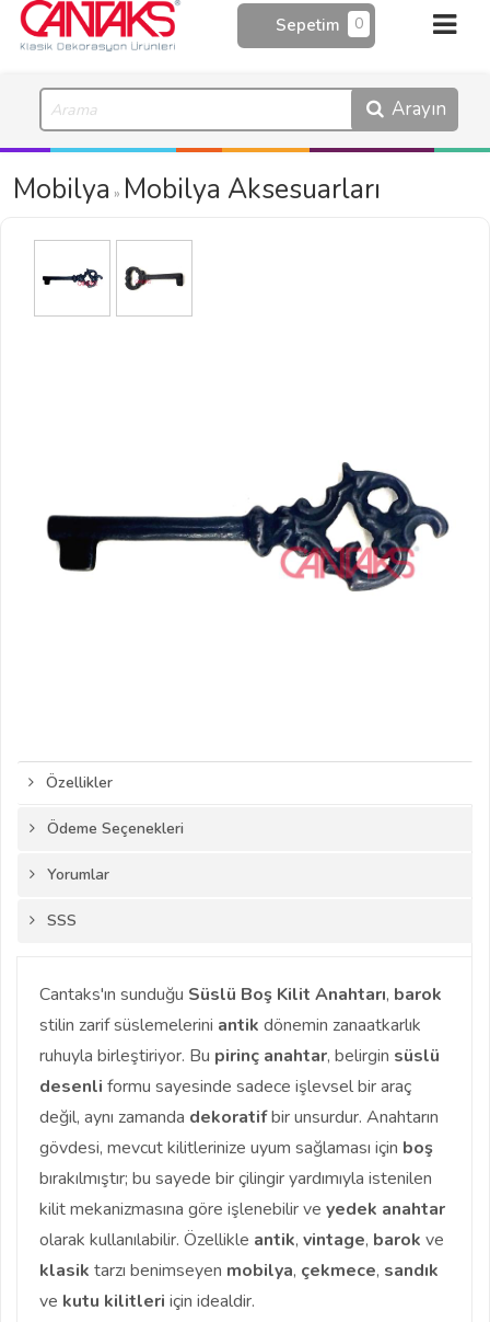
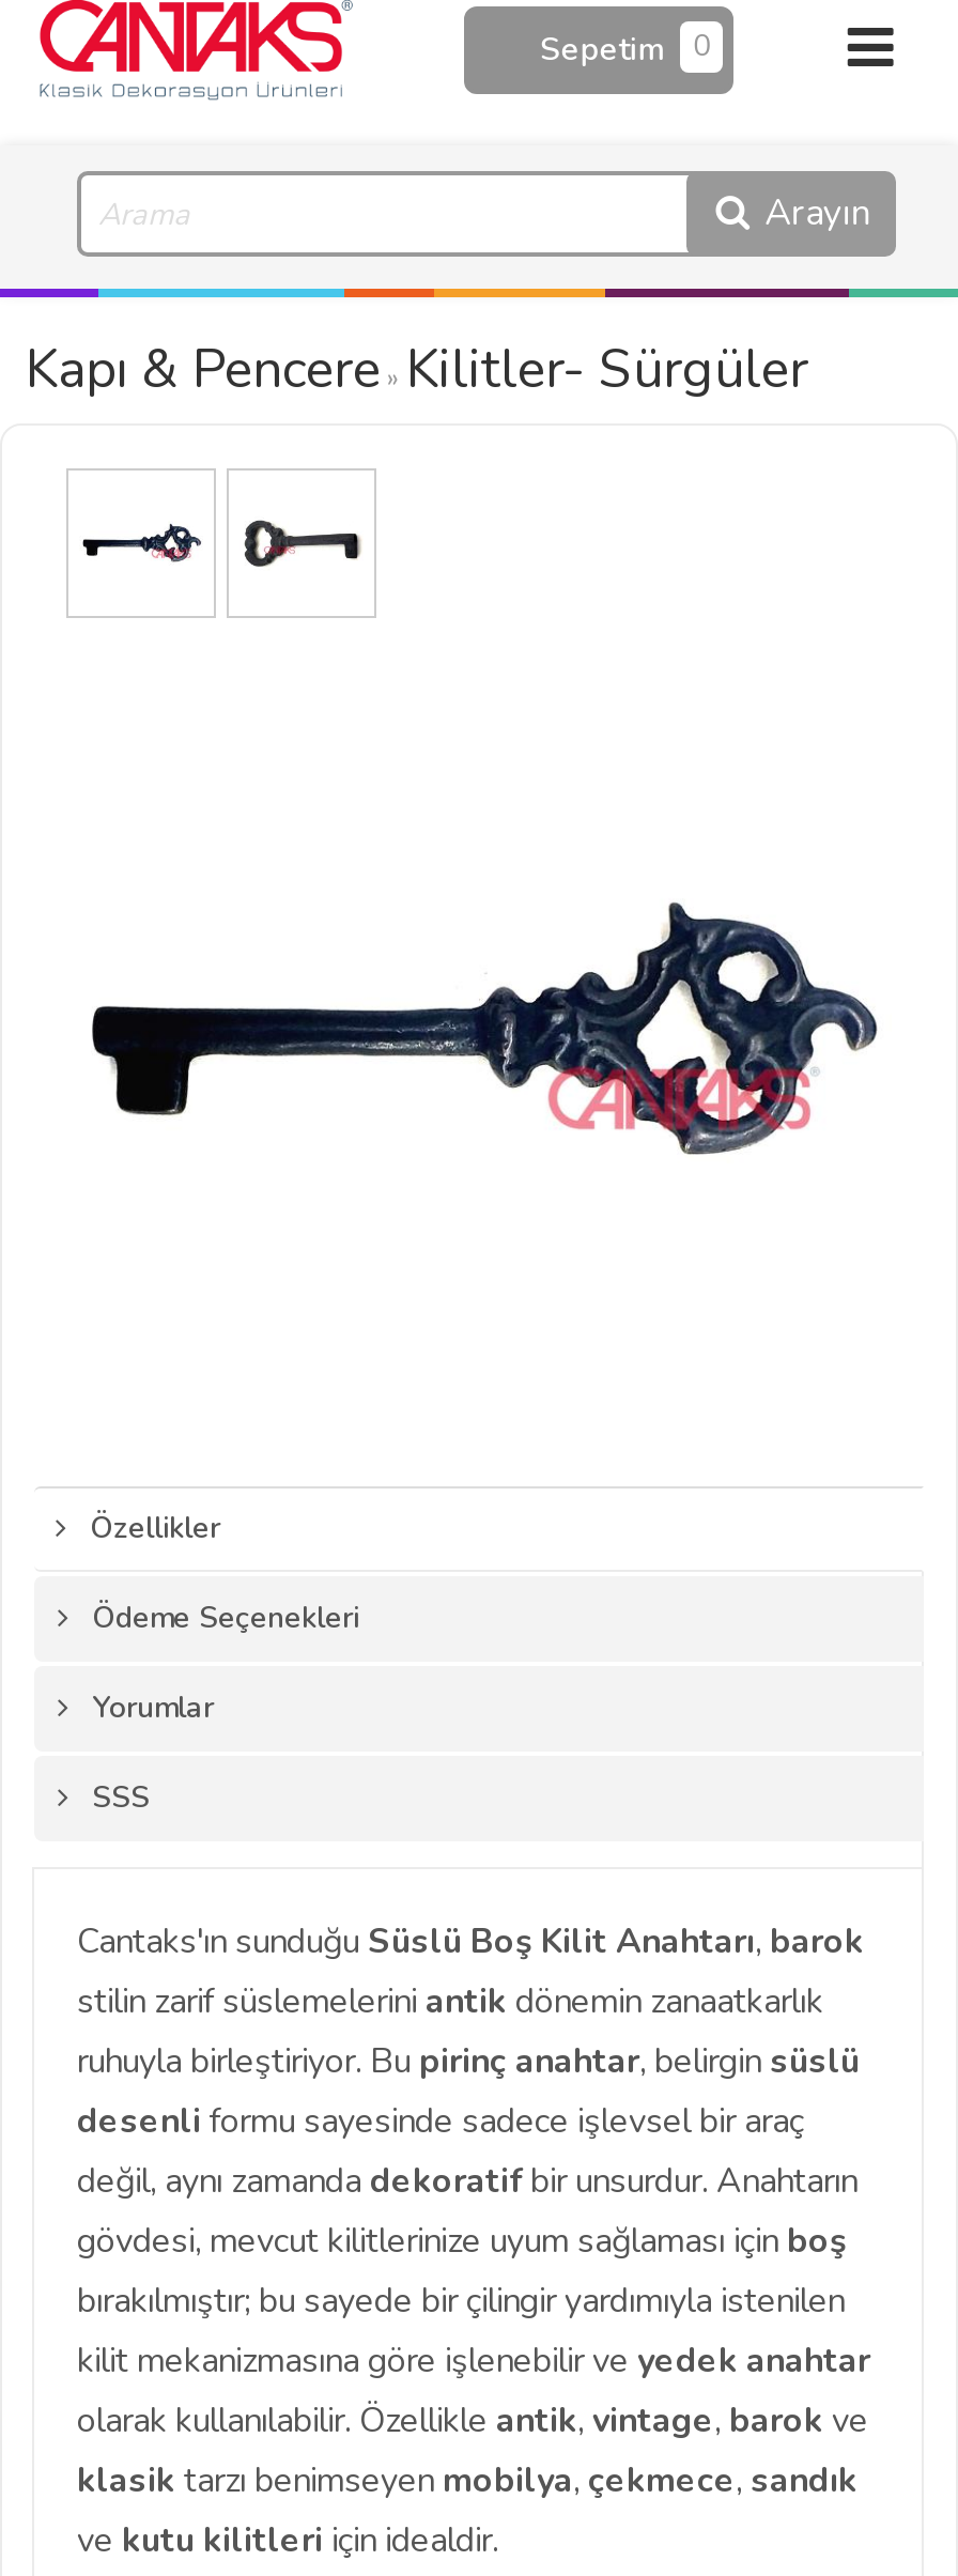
- Mobilya» Mobilya Aksesuarları
+ Kapı & Pencere» Kilitler- Sürgüler
